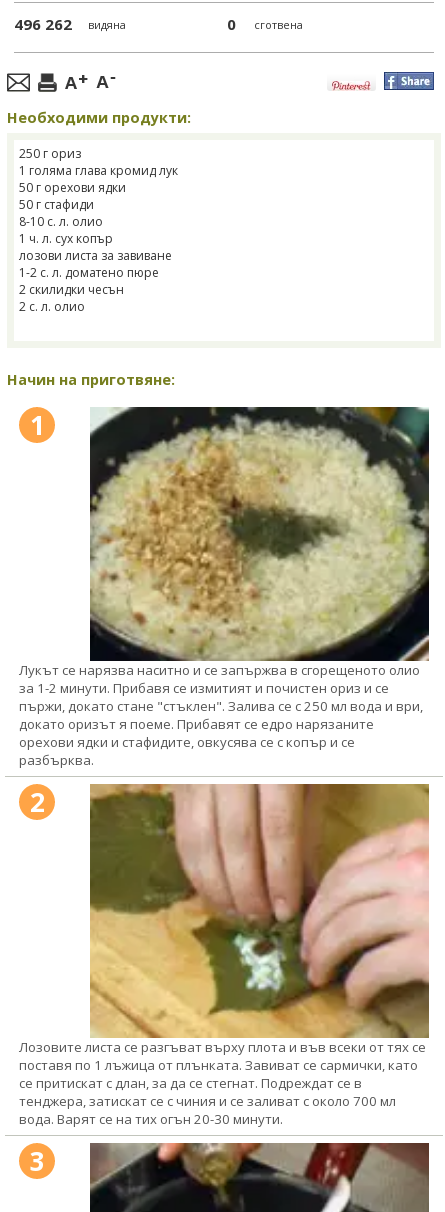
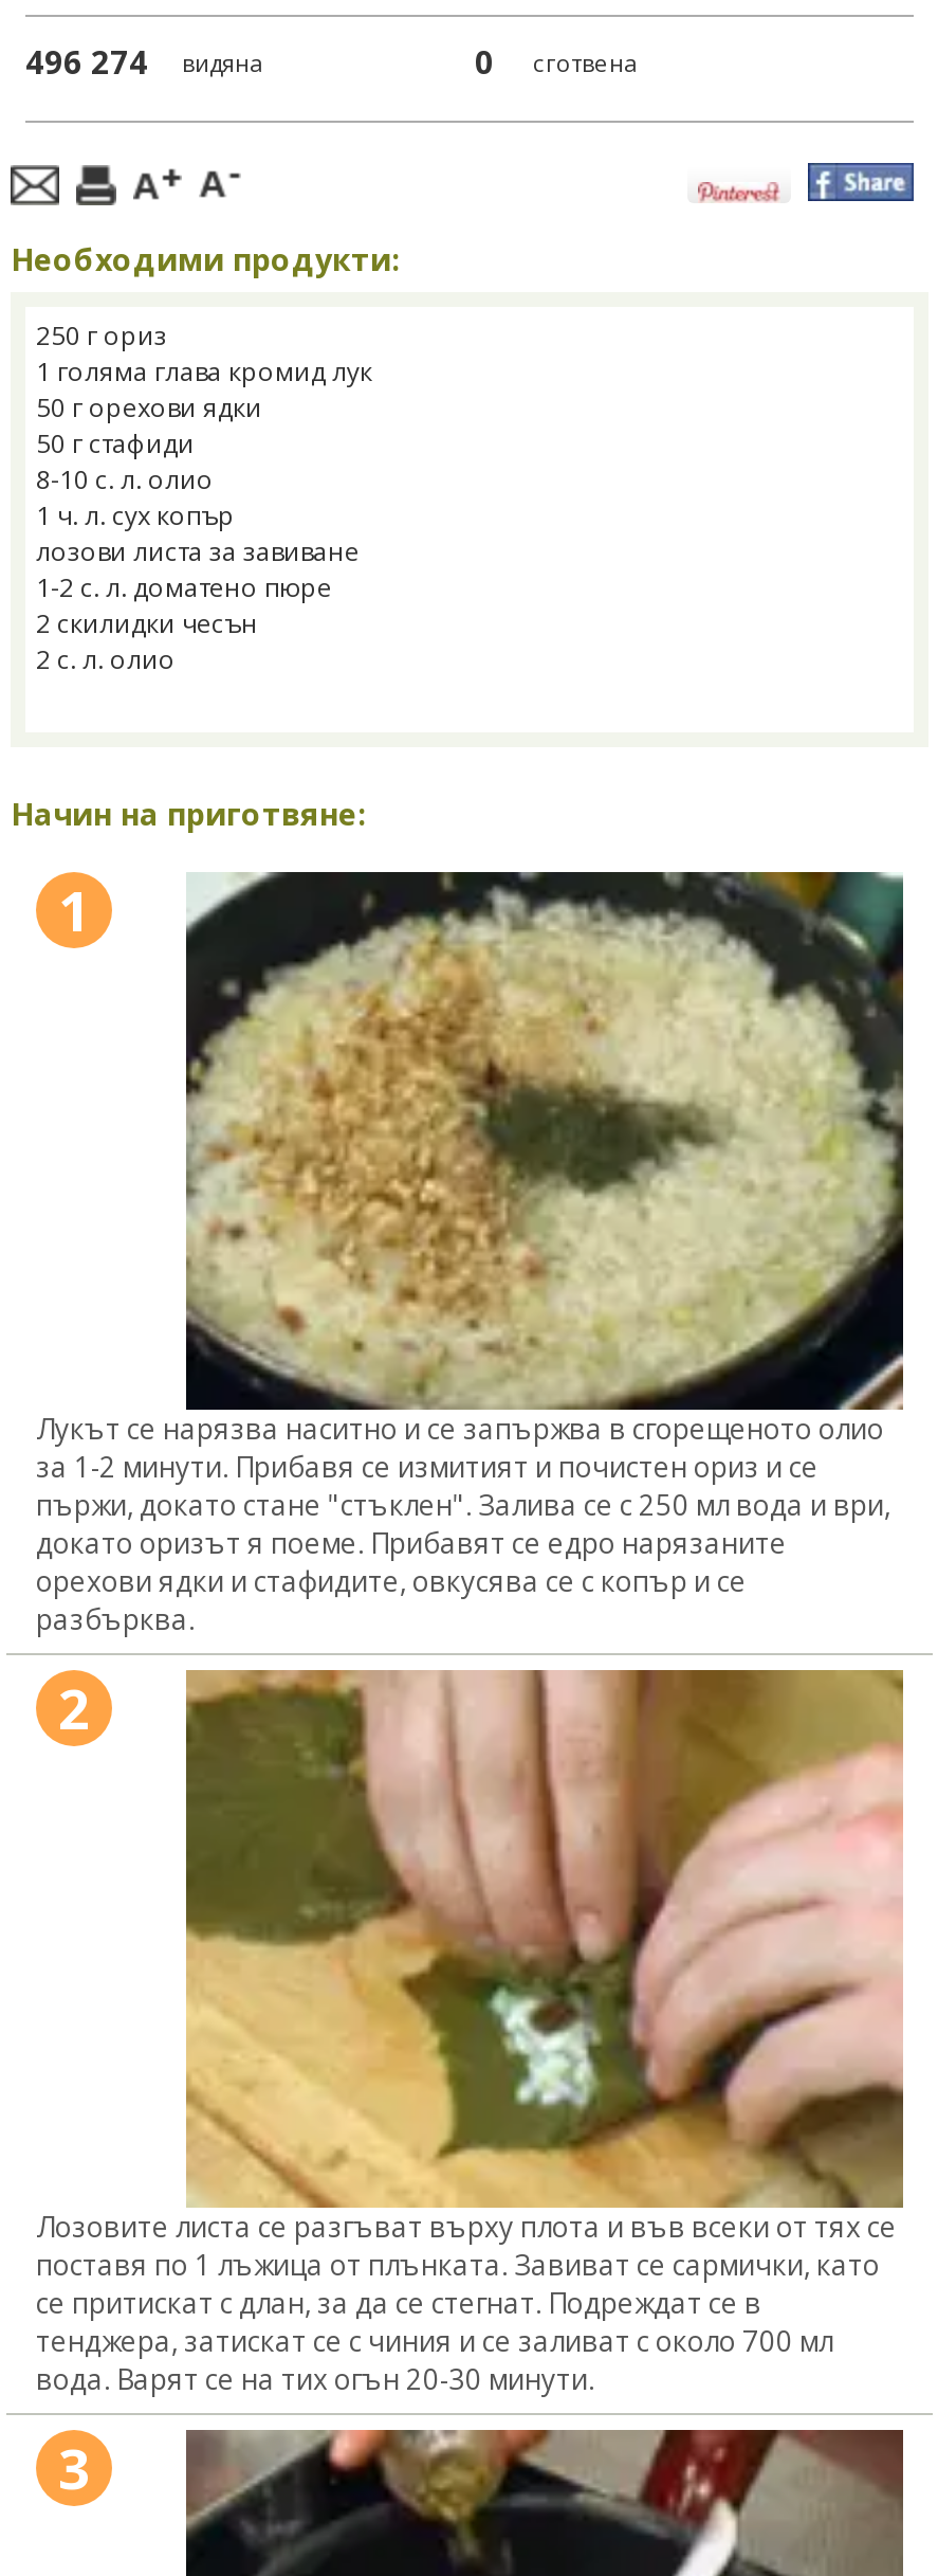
- 496 262 видяна
+ 496 274 видяна
